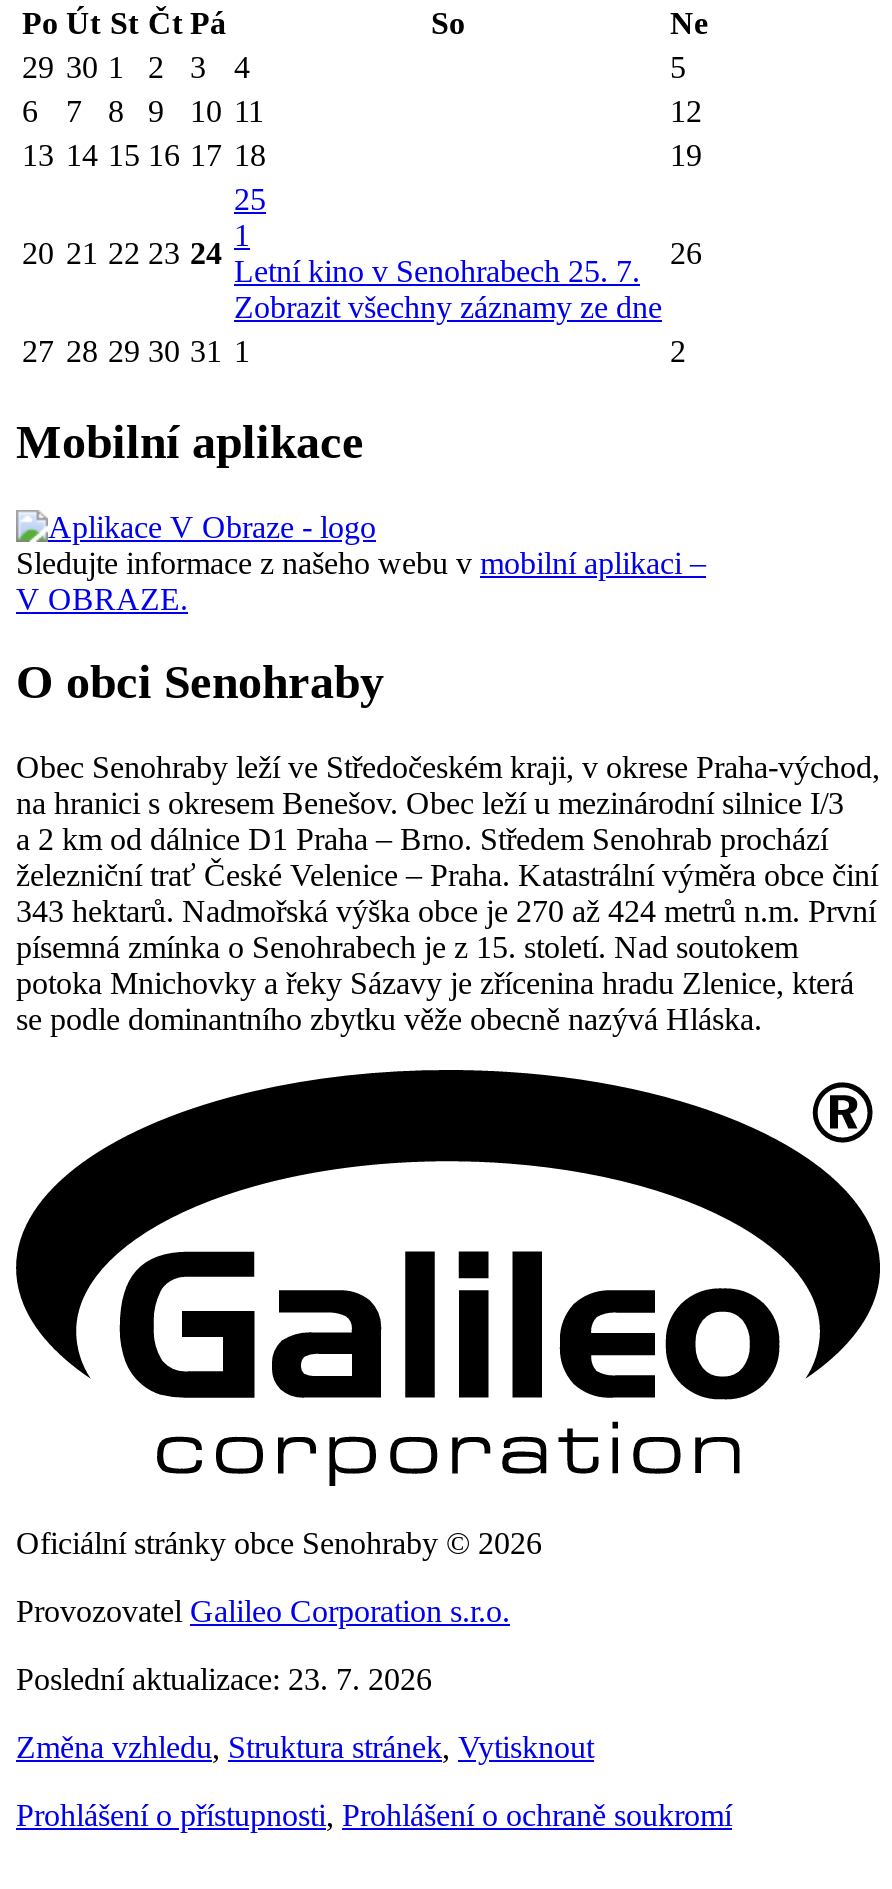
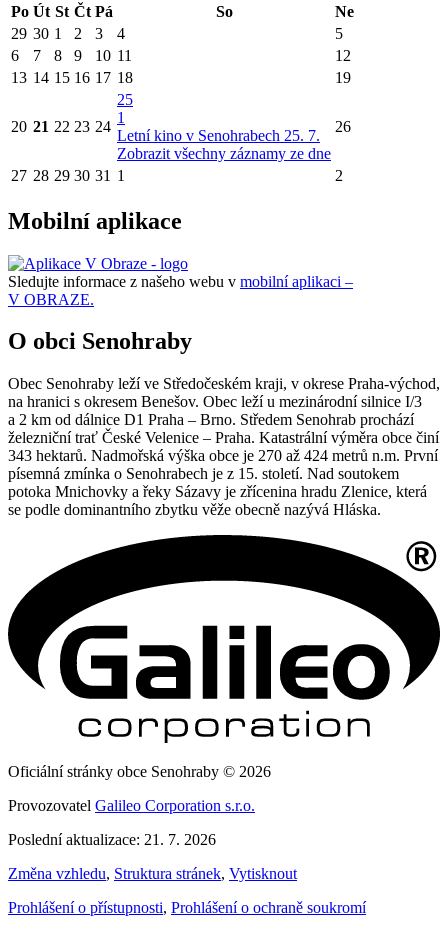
- Poslední aktualizace: 23. 7. 2026
+ Poslední aktualizace: 21. 7. 2026
